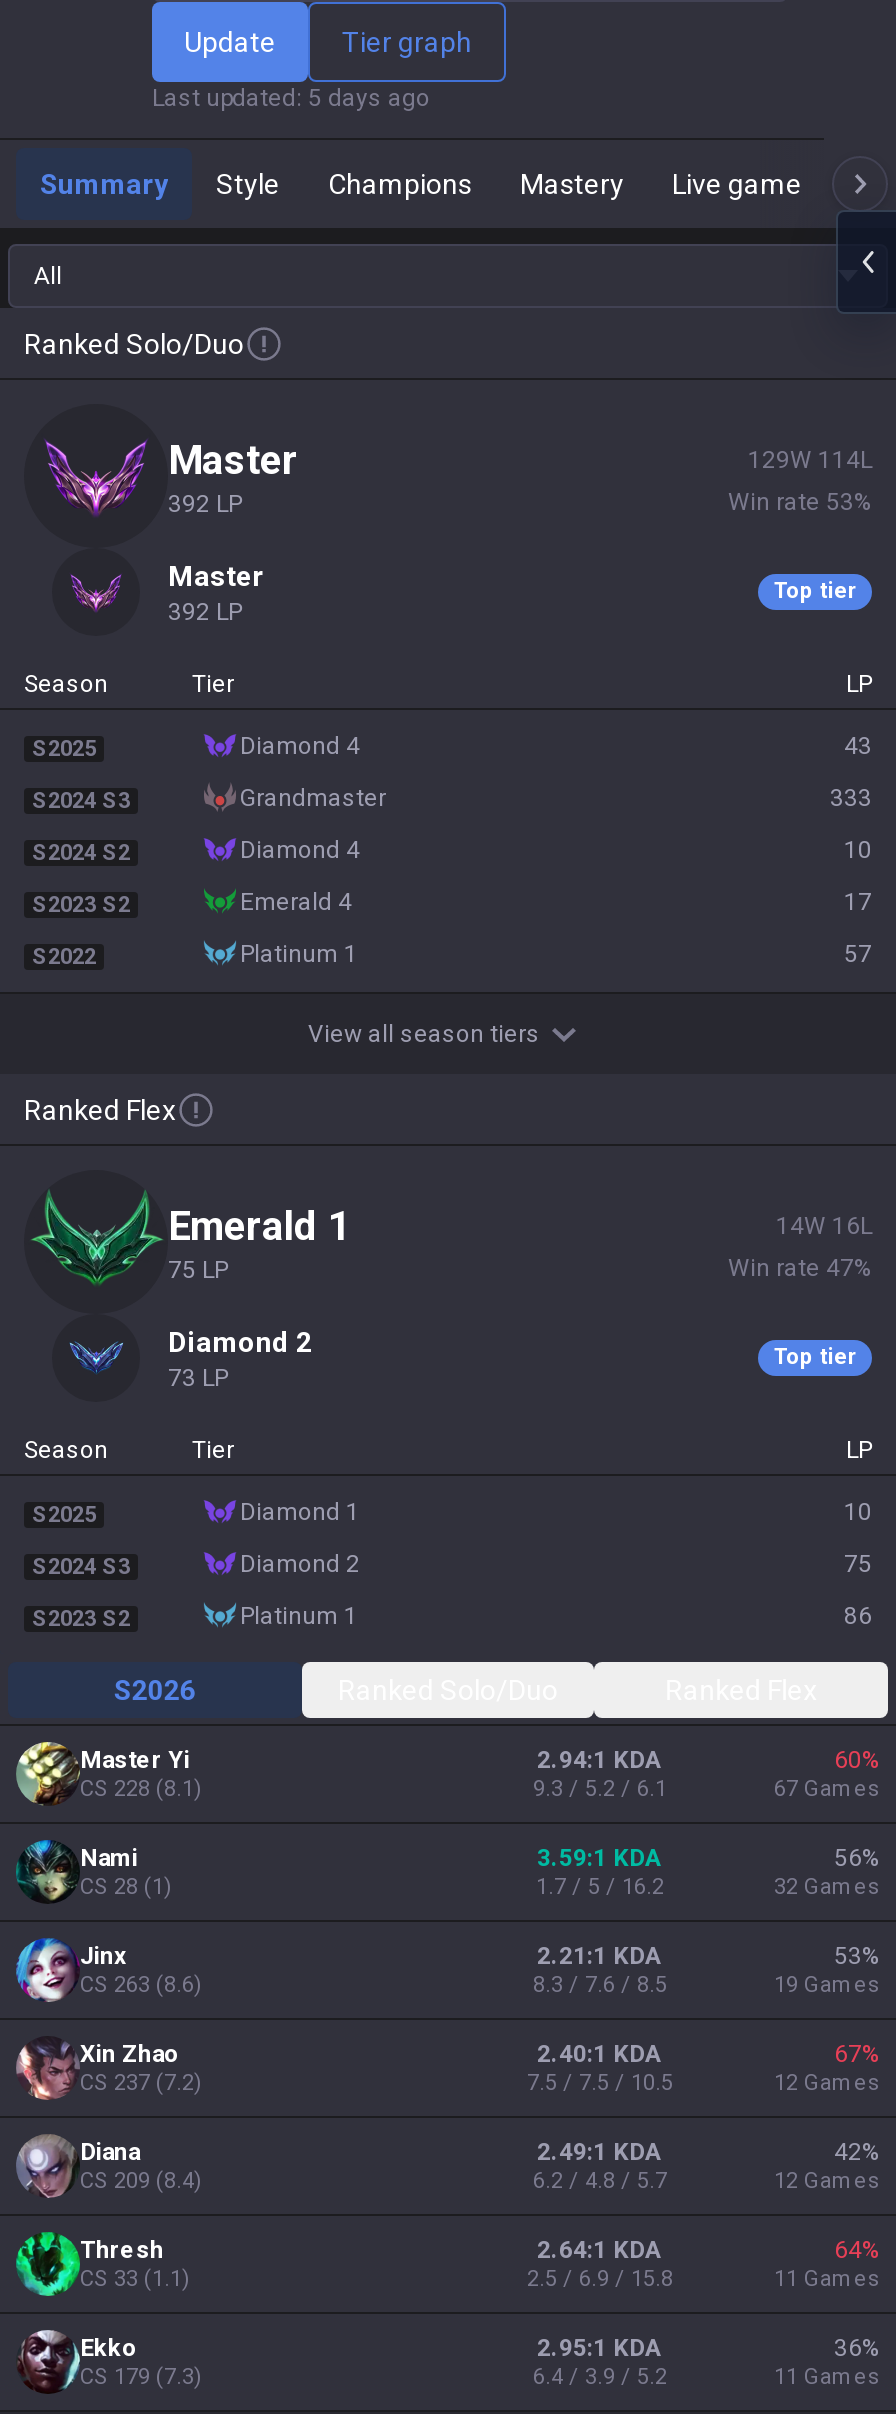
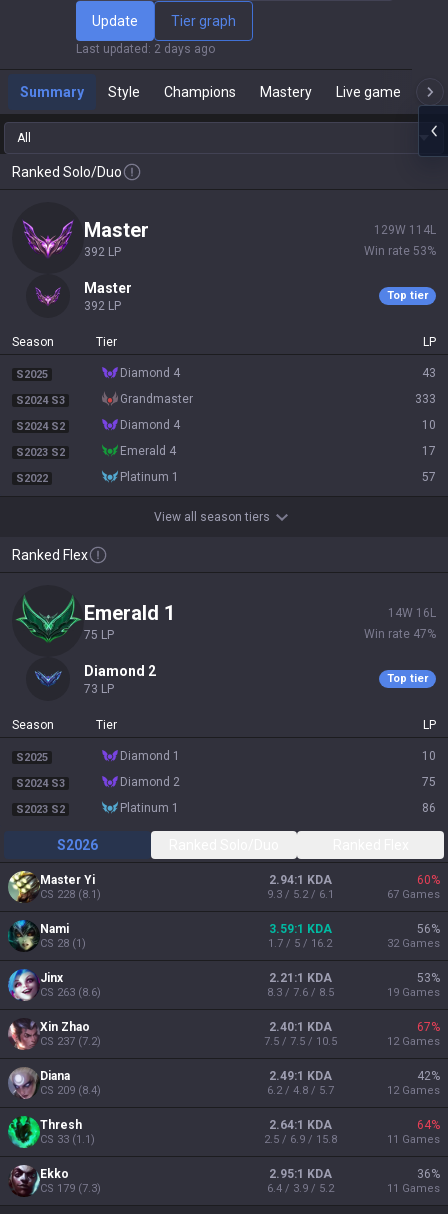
- Last updated: 5 days ago
+ Last updated: 2 days ago
